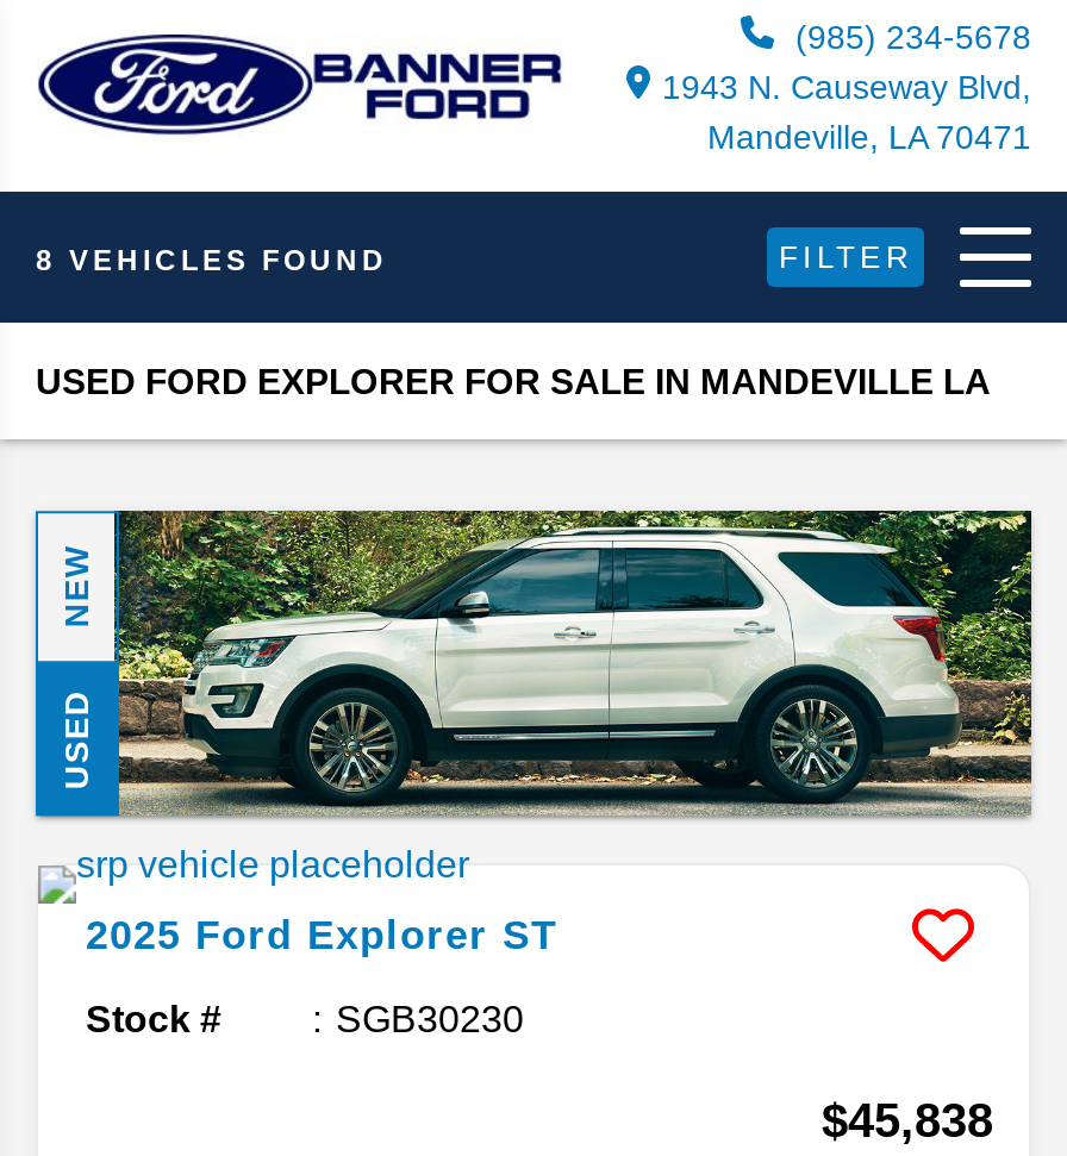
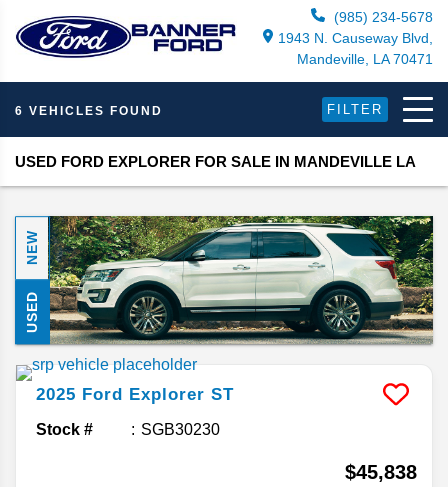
- 8 VEHICLES FOUND
+ 6 VEHICLES FOUND
